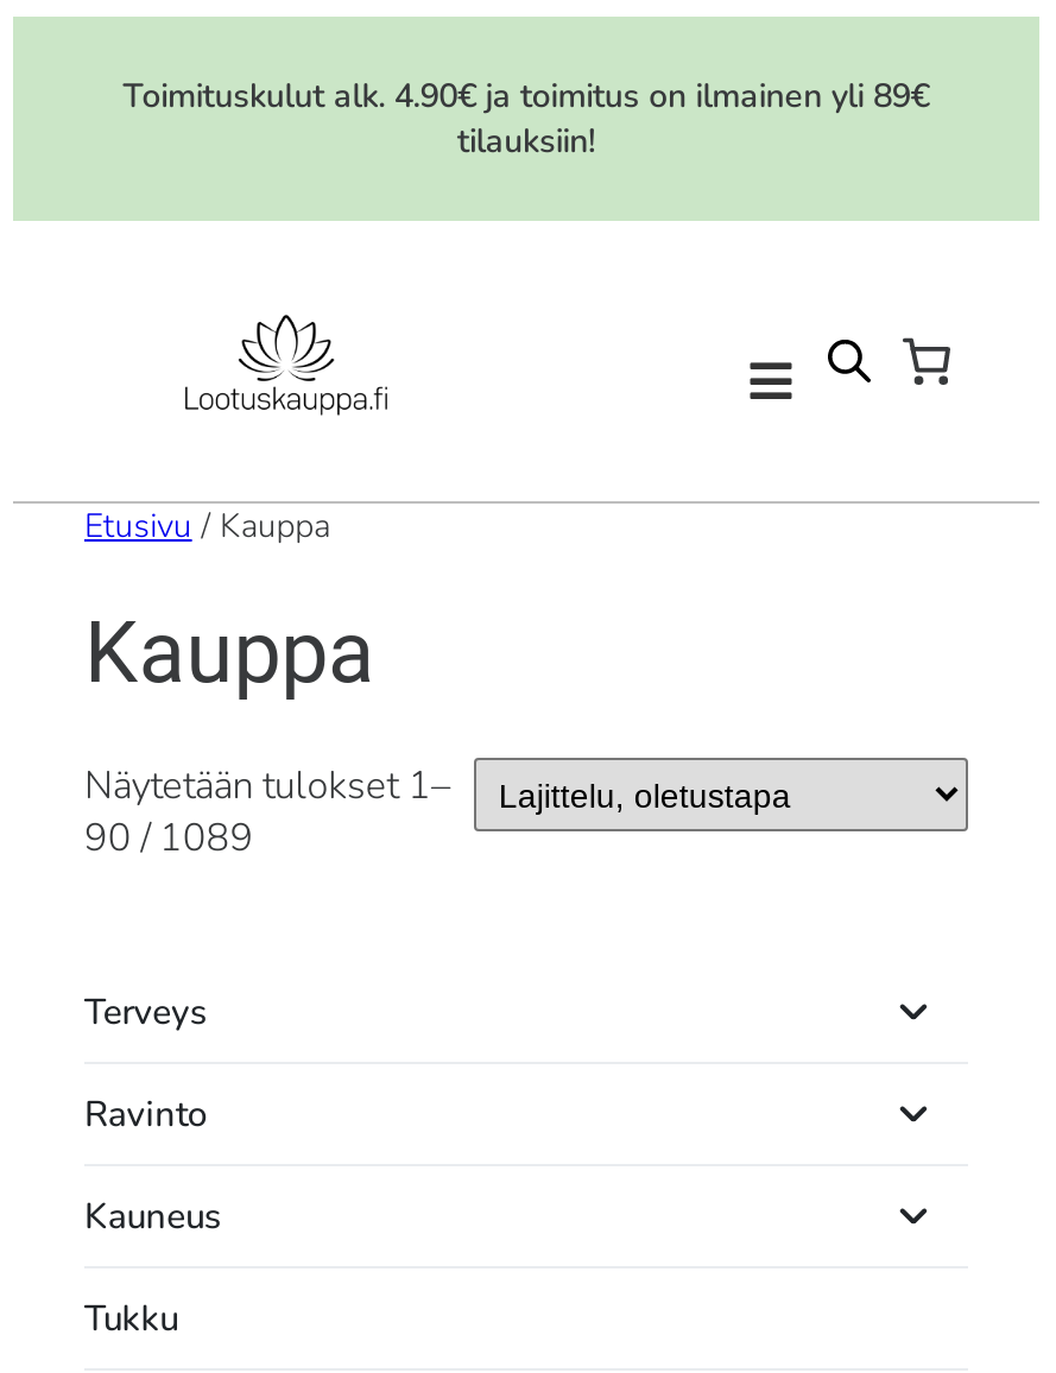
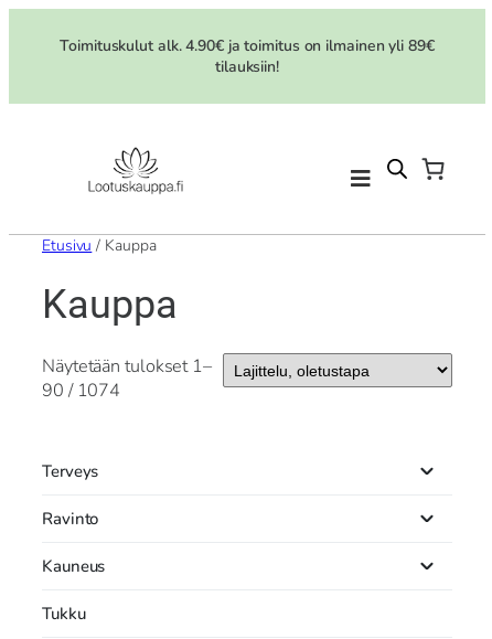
- 90 / 1089
+ 90 / 1074
